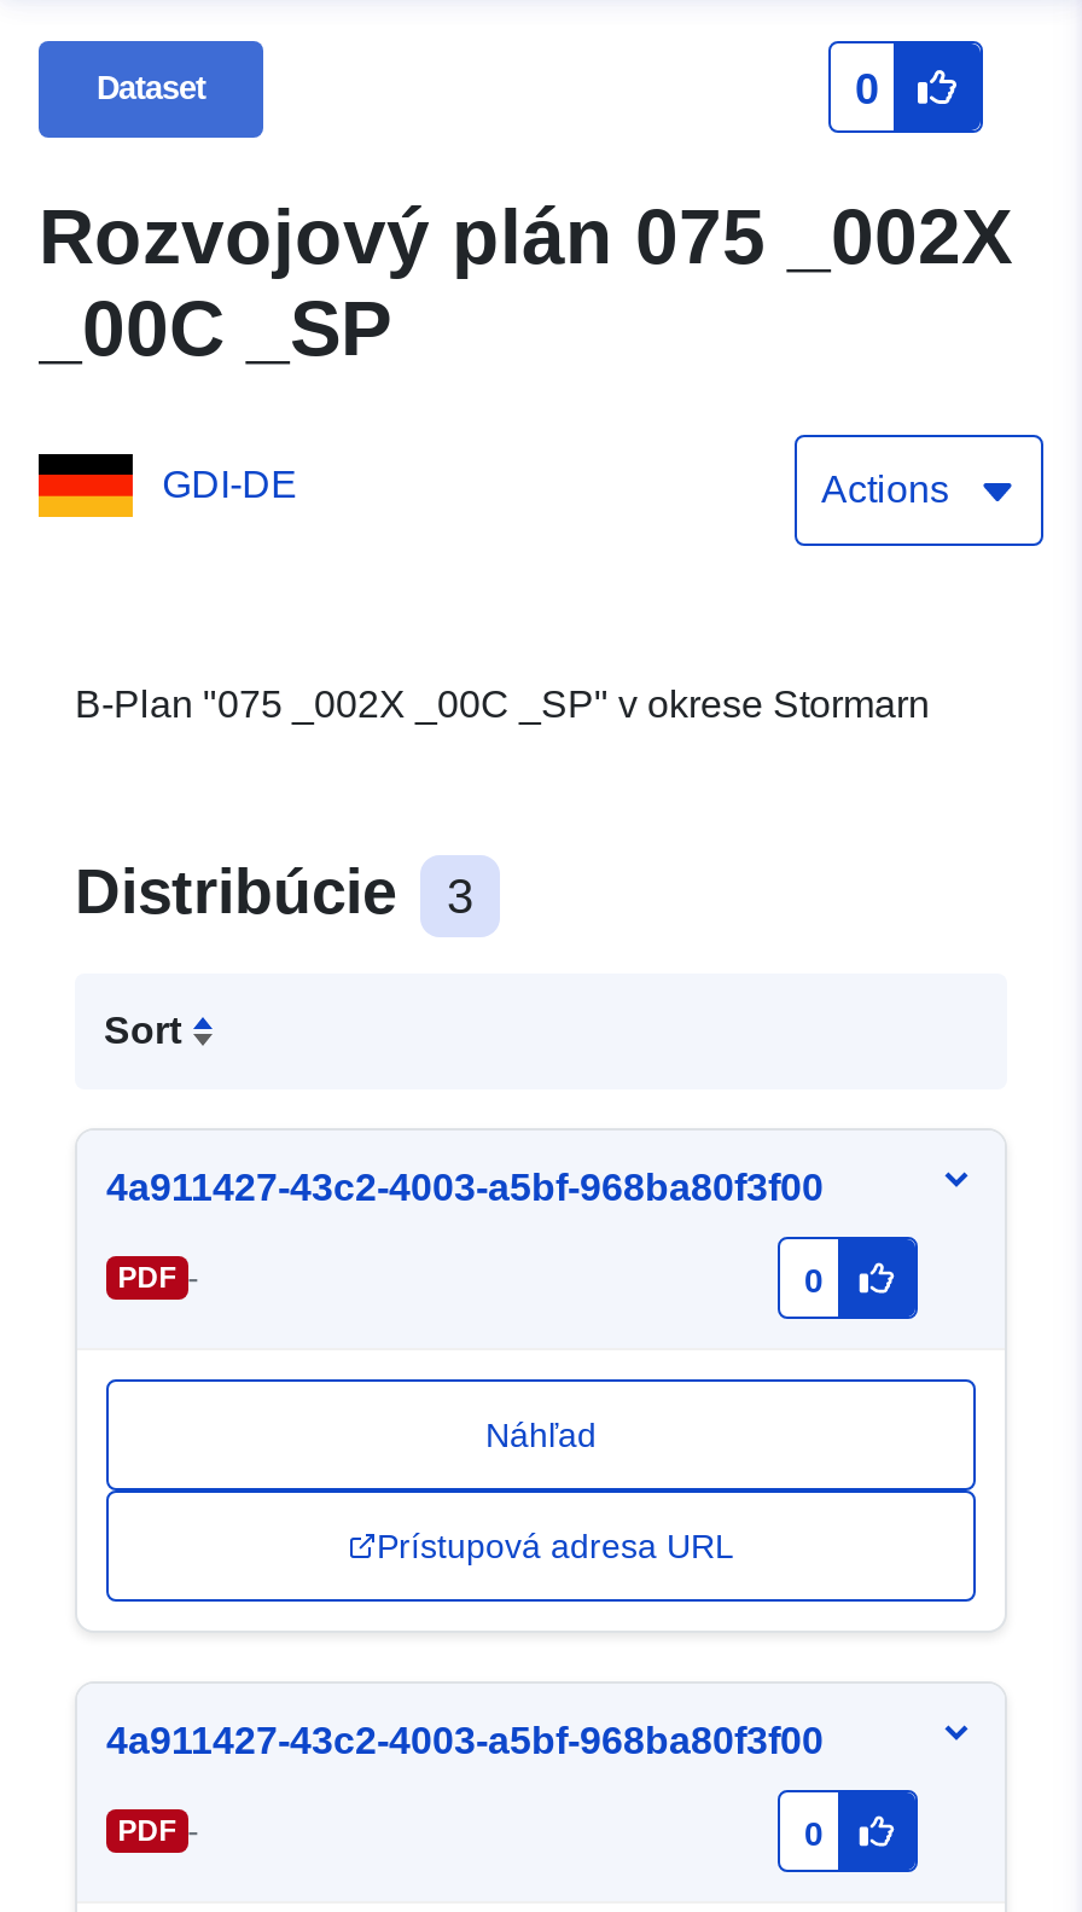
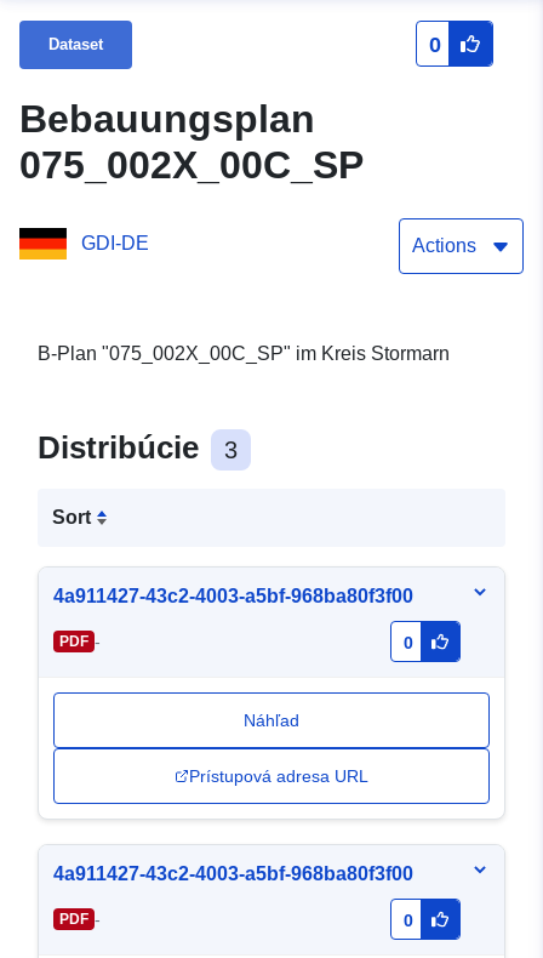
- Rozvojový plán 075 _002X
- _00C _SP
+ Bebauungsplan
+ 075_002X_00C_SP

- B-Plan "075 _002X _00C _SP" v okrese Stormarn
+ B-Plan "075_002X_00C_SP" im Kreis Stormarn
